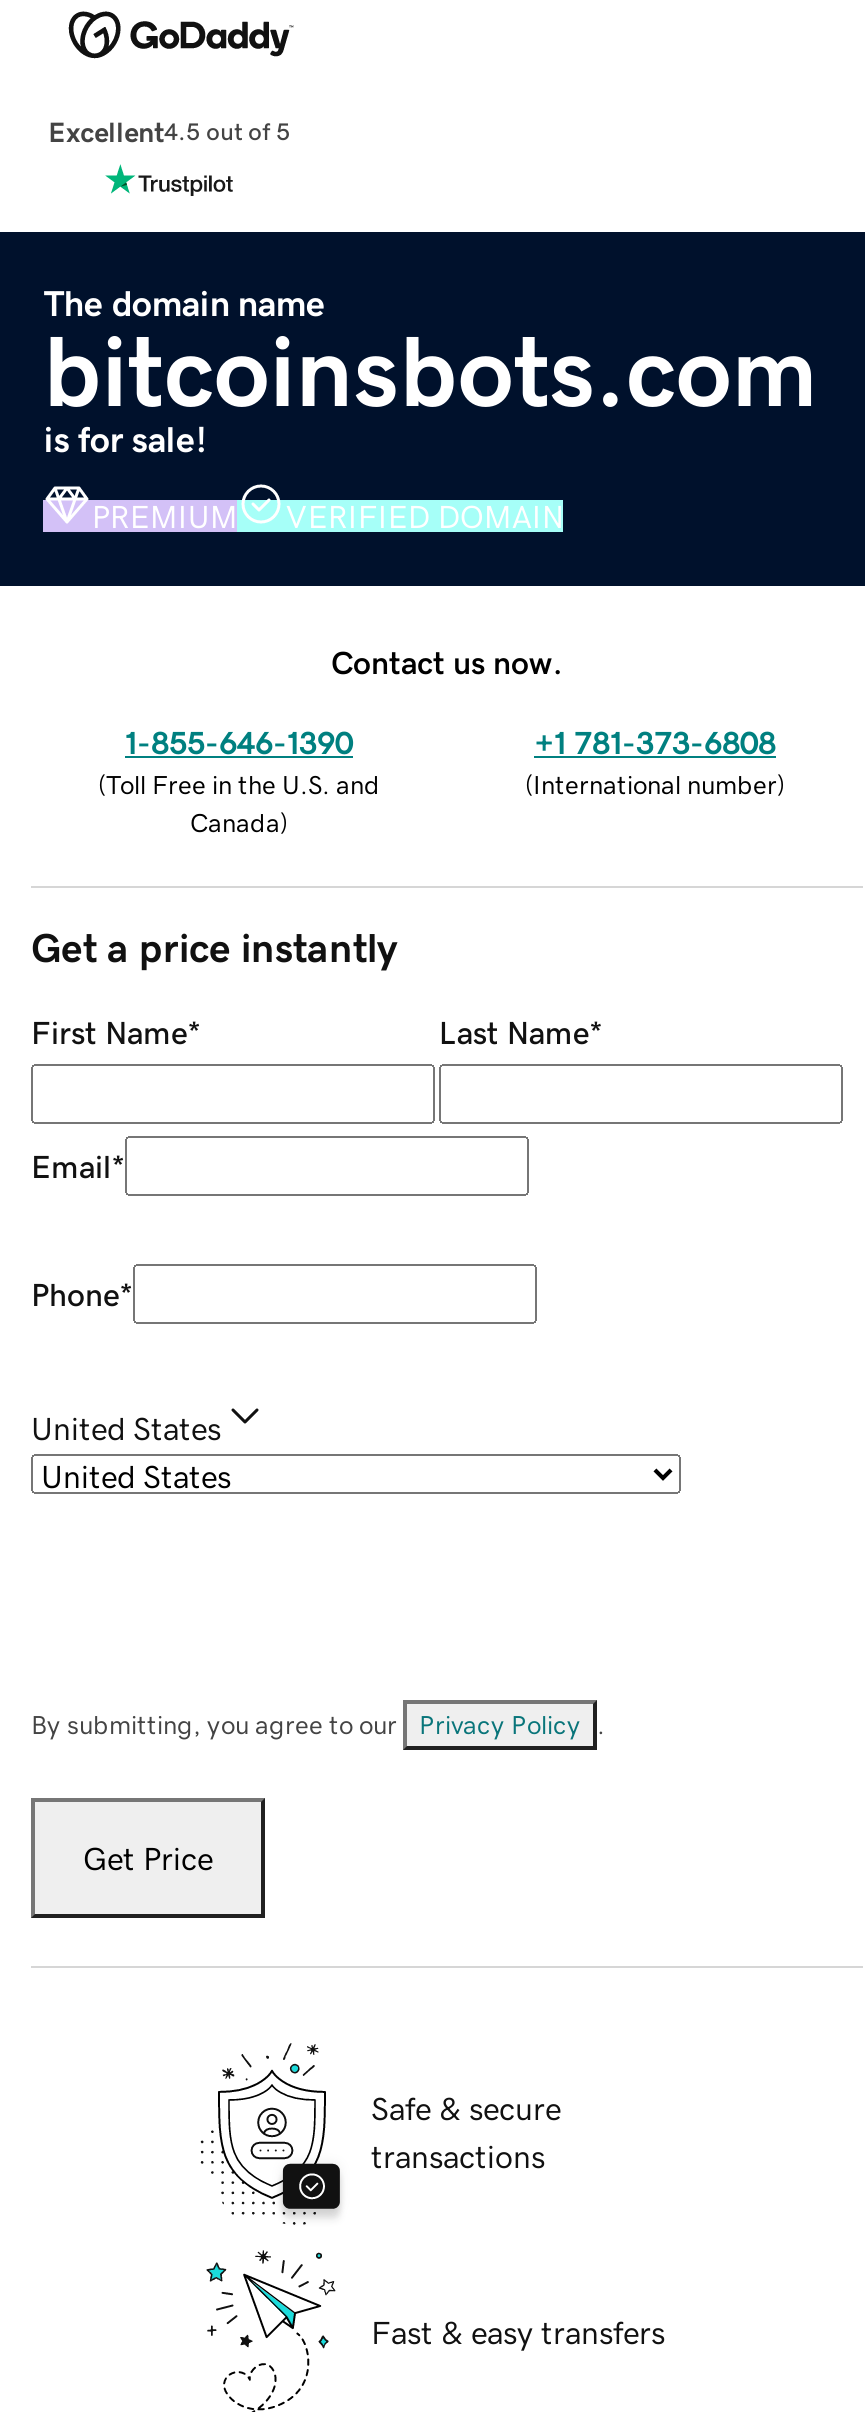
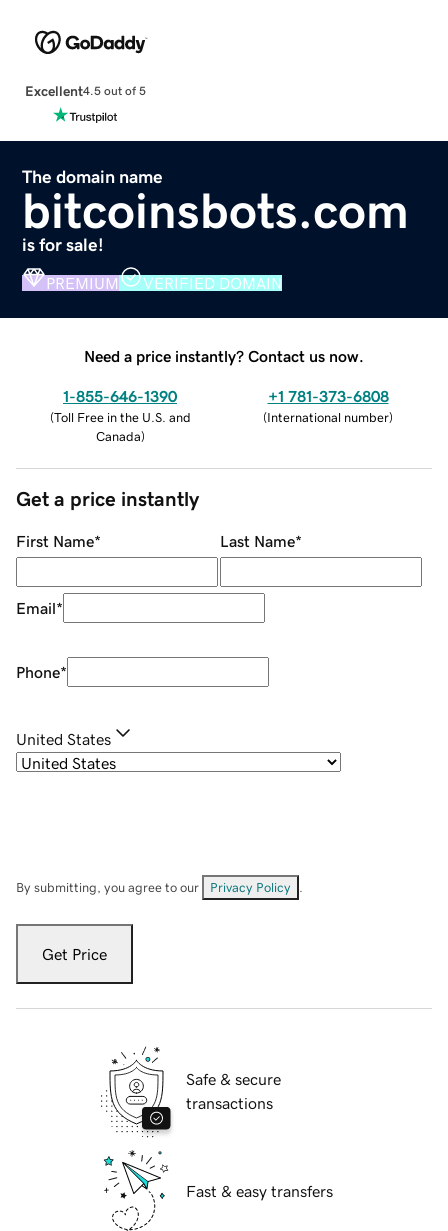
- Contact us now.
+ Need a price instantly? Contact us now.
